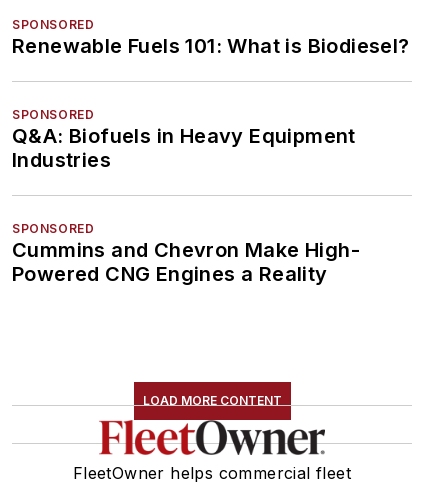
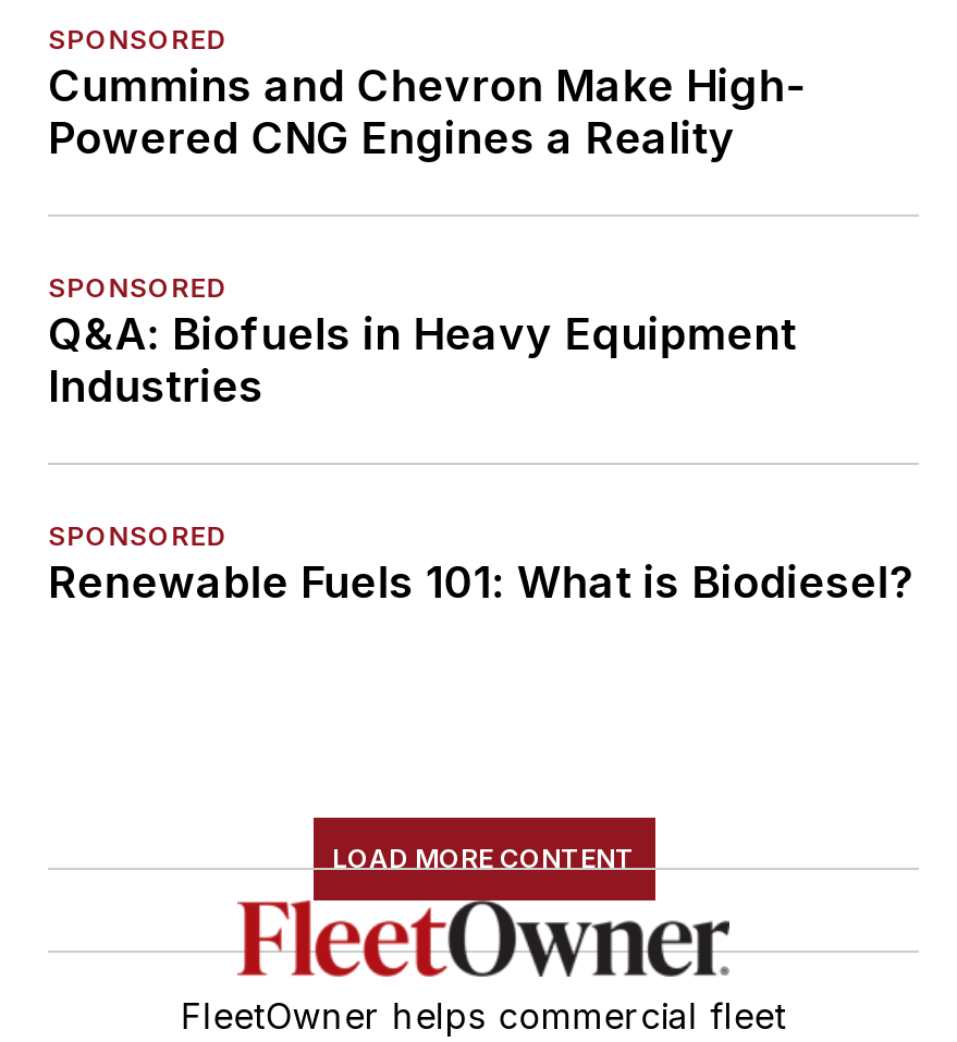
moved down: Renewable Fuels 101: What is Biodiesel?

moved down: SPONSORED | Q&A: Biofuels in Heavy Equipment | Industries | SPONSORED

moved up: Cummins and Chevron Make High- | Powered CNG Engines a Reality
